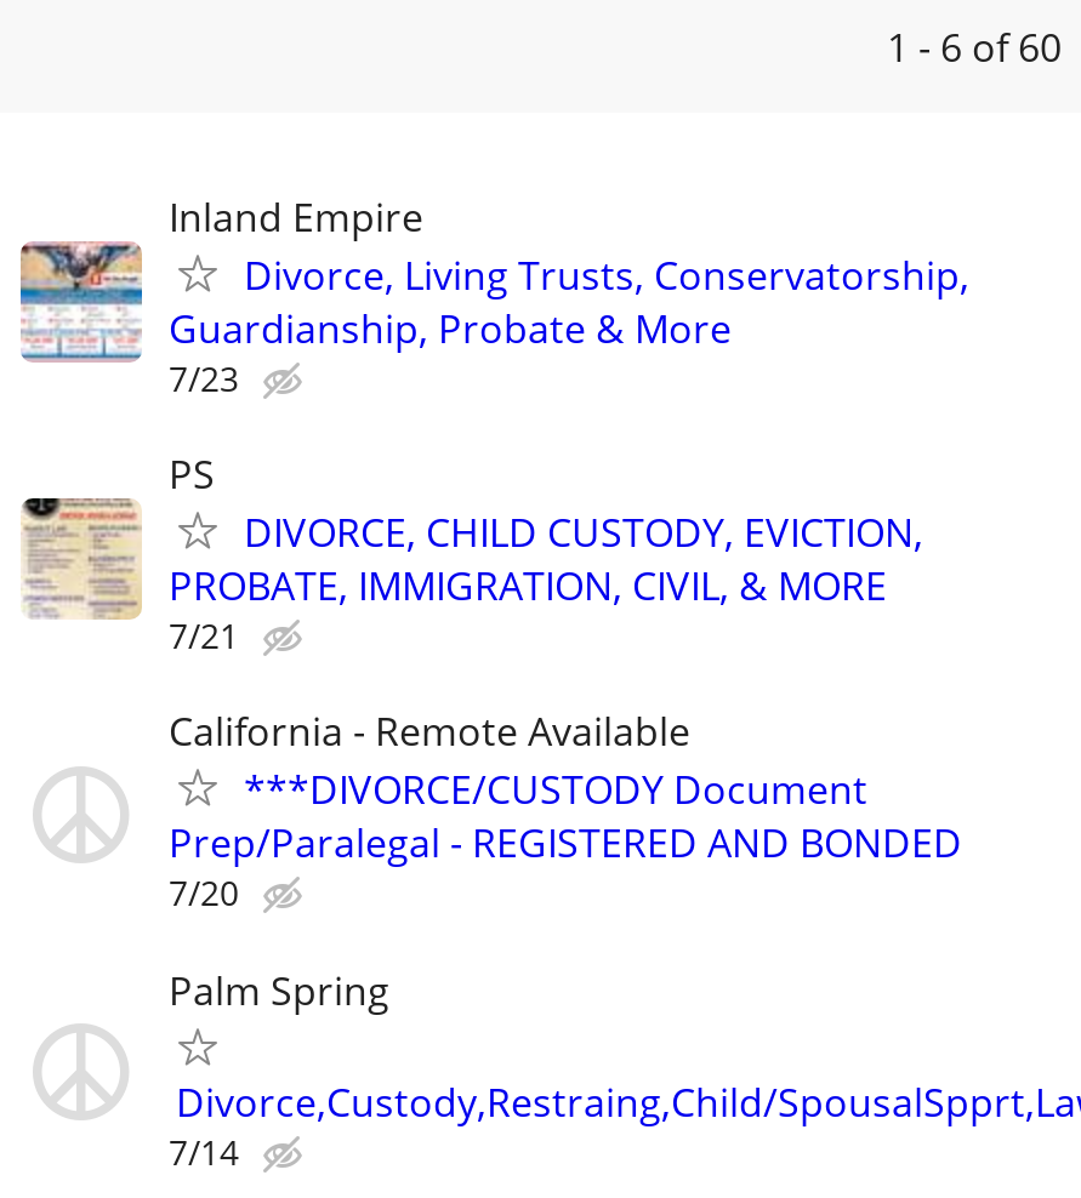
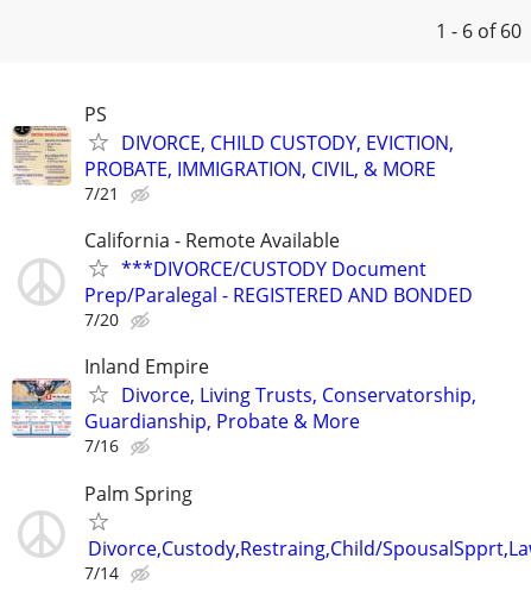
moved down: [image] | Inland Empire | Divorce, Living Trusts, Conservatorship, | Guardianship, Probate & More

- 7/23

moved up: [image] | PS | DIVORCE, CHILD CUSTODY, EVICTION, | ... | Prep/Paralegal - REGISTERED AND BONDED | 7/20

+ 7/16
